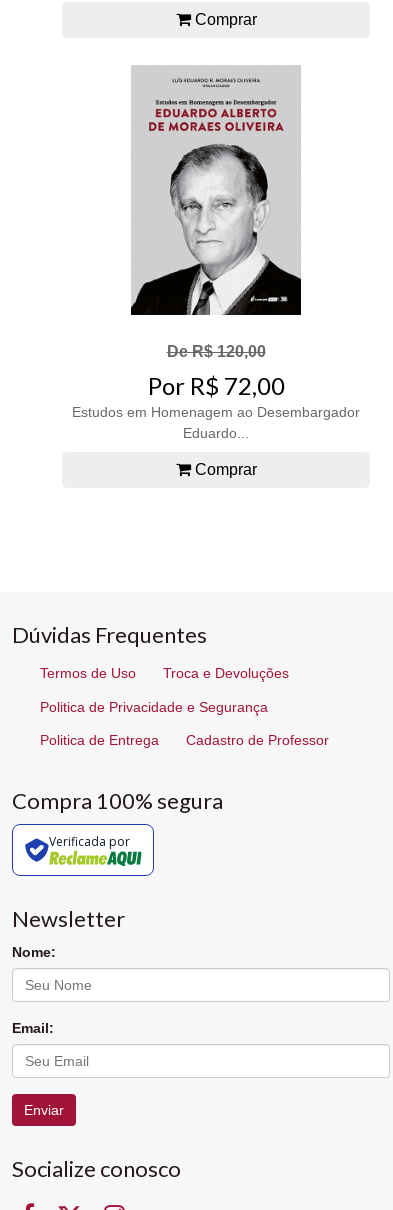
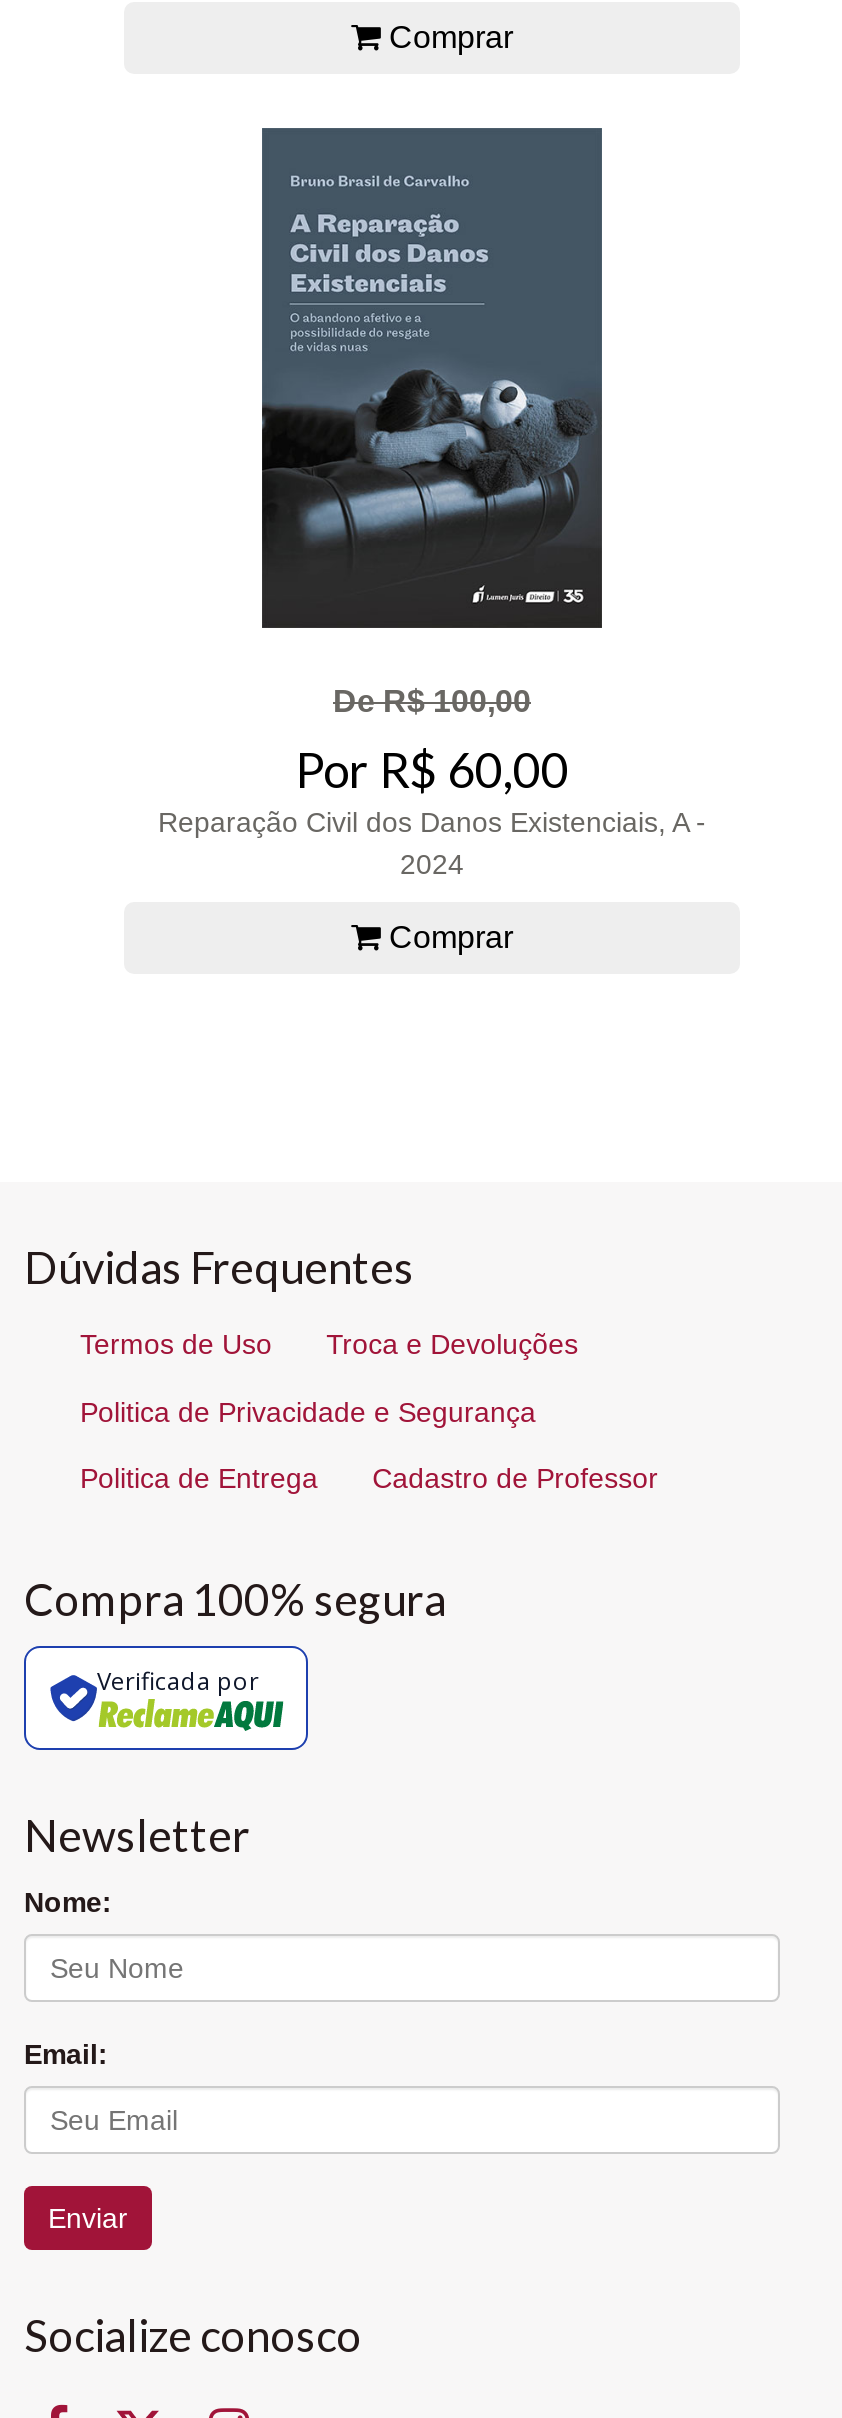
- [image]
- De R$ 120,00
- Por R$ 72,00
- Estudos em Homenagem ao Desembargador
- Eduardo...
+ [image]
+ De R$ 100,00
+ Por R$ 60,00
+ Reparação Civil dos Danos Existenciais, A -
+ 2024
